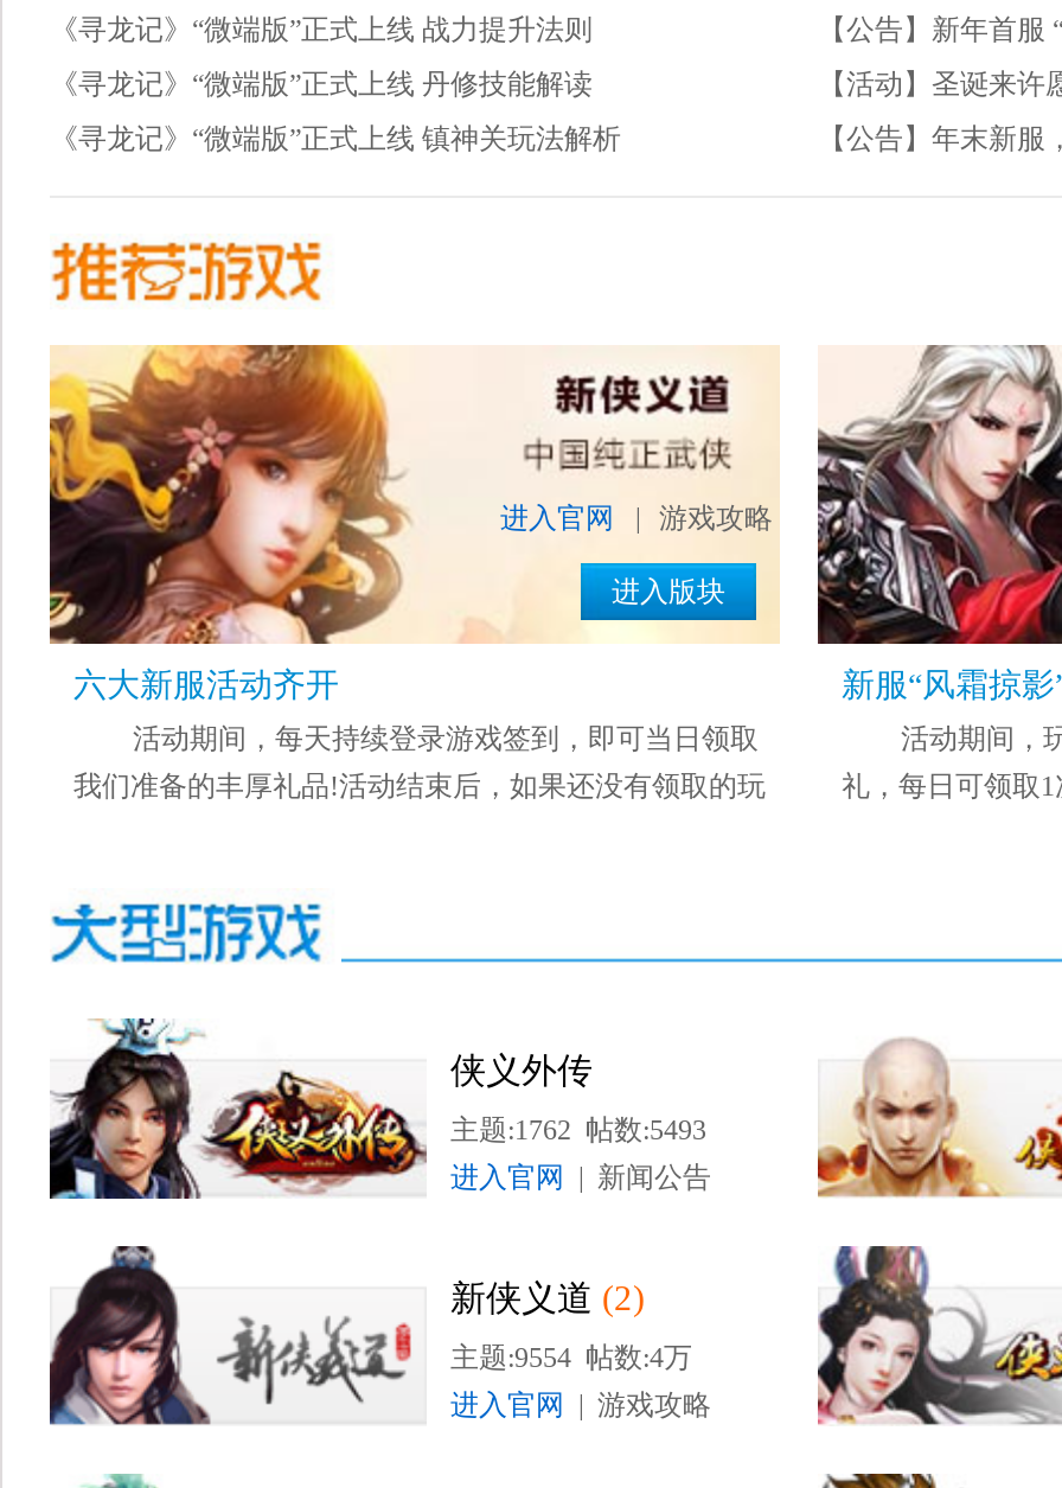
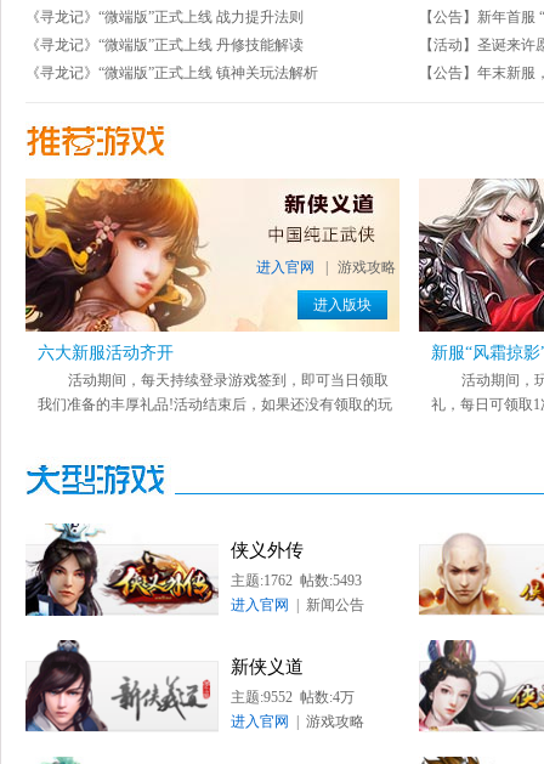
- 新侠义道(2)
+ 新侠义道

- 主题:9554 帖数:4万
+ 主题:9552 帖数:4万
